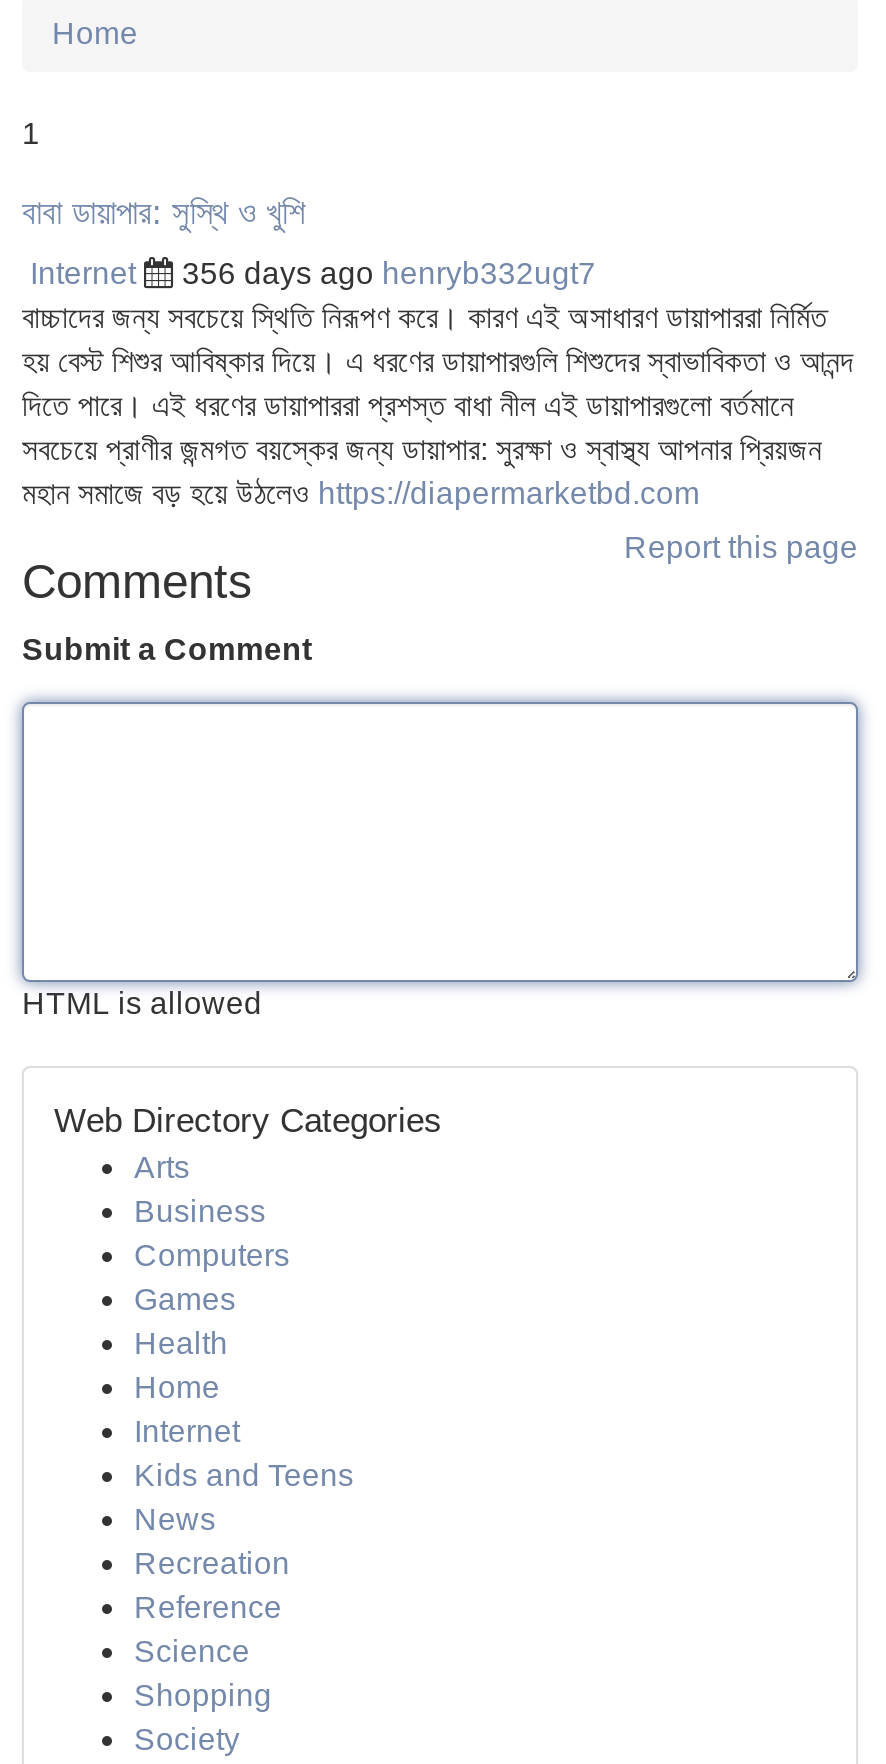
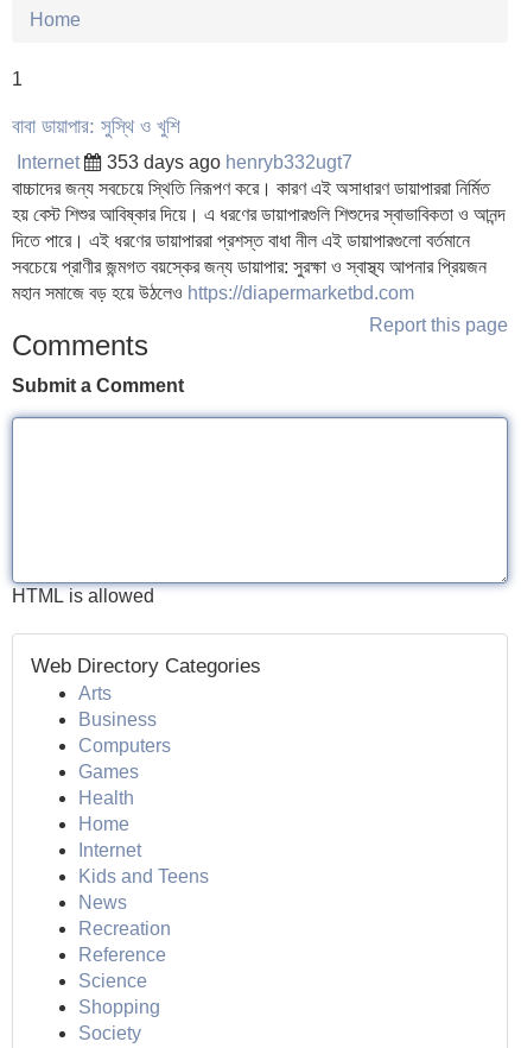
- 356 days ago henryb332ugt7
+ 353 days ago henryb332ugt7
